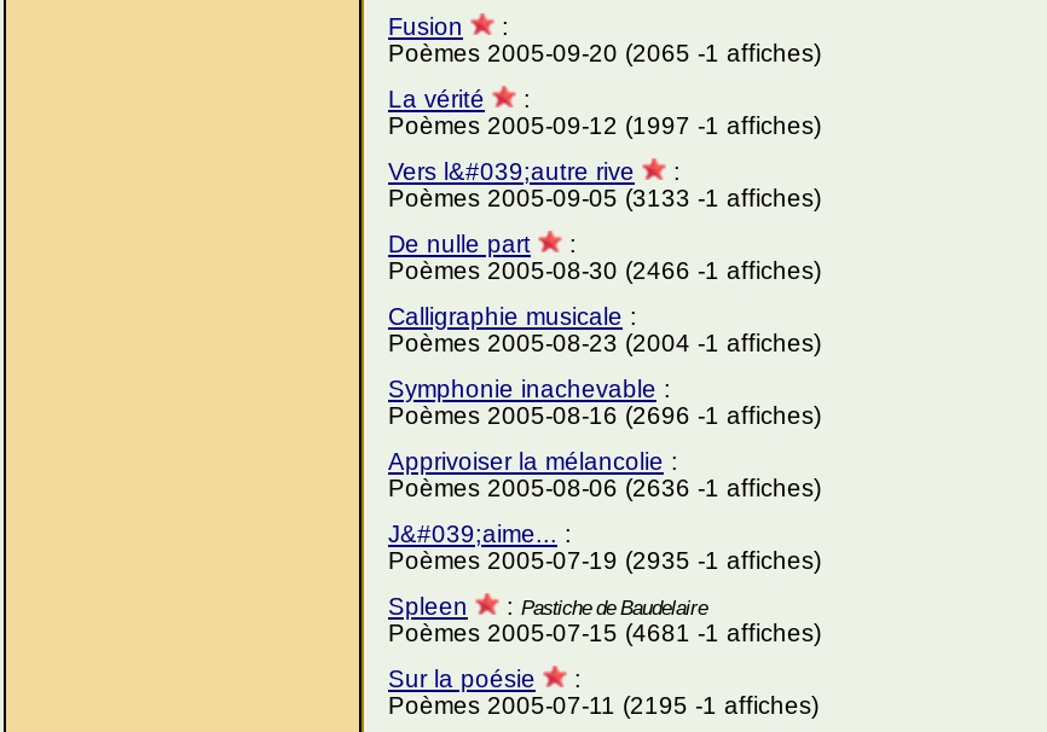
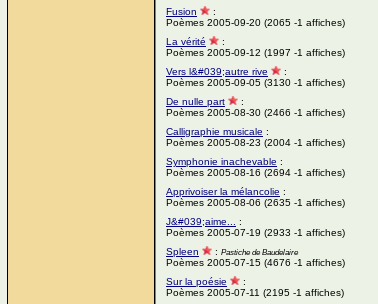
- Poèmes 2005-09-05 (3133 -1 affiches)
+ Poèmes 2005-09-05 (3130 -1 affiches)

- Poèmes 2005-08-16 (2696 -1 affiches)
+ Poèmes 2005-08-16 (2694 -1 affiches)

- Poèmes 2005-08-06 (2636 -1 affiches)
+ Poèmes 2005-08-06 (2635 -1 affiches)

- Poèmes 2005-07-19 (2935 -1 affiches)
+ Poèmes 2005-07-19 (2933 -1 affiches)

- Poèmes 2005-07-15 (4681 -1 affiches)
+ Poèmes 2005-07-15 (4676 -1 affiches)
